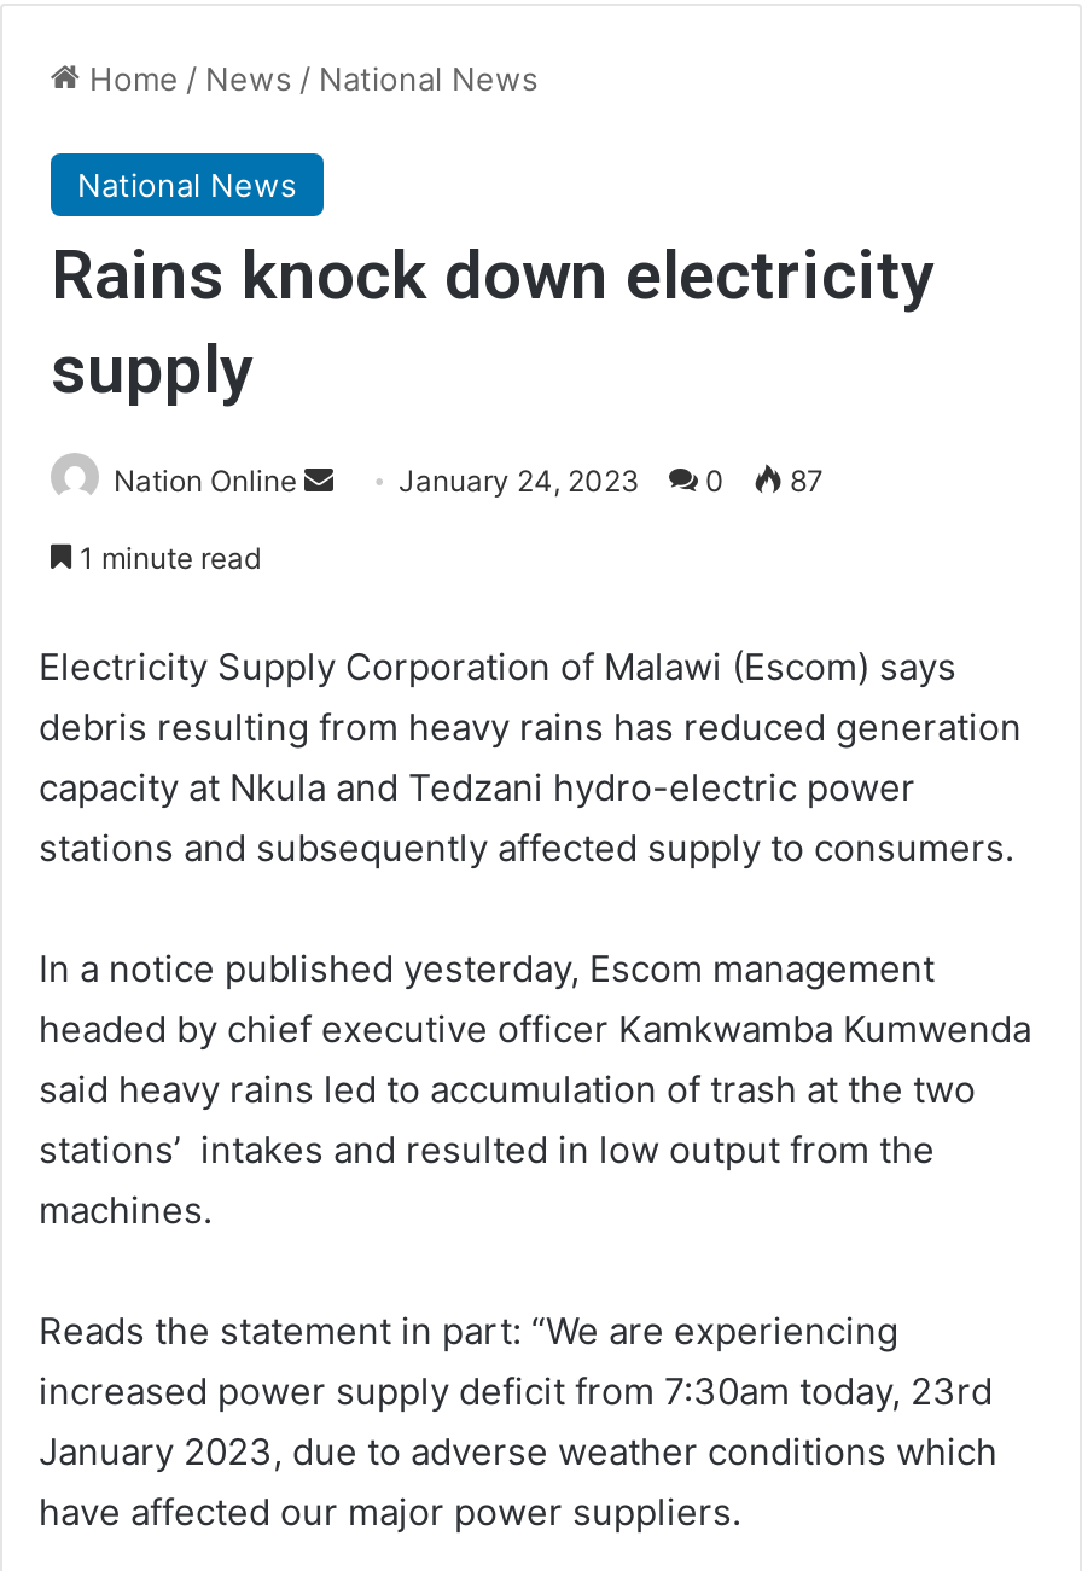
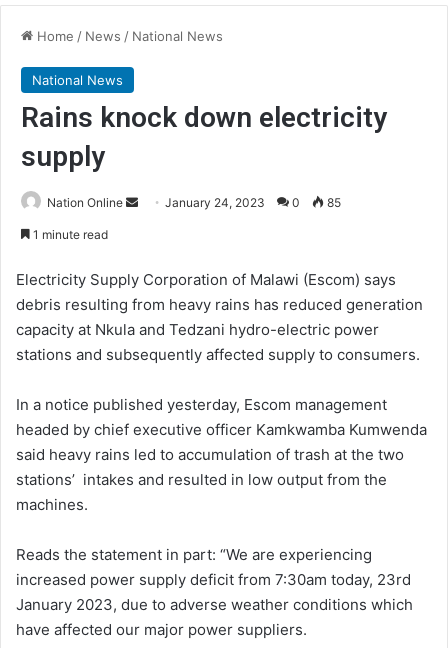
- 87
+ 85
